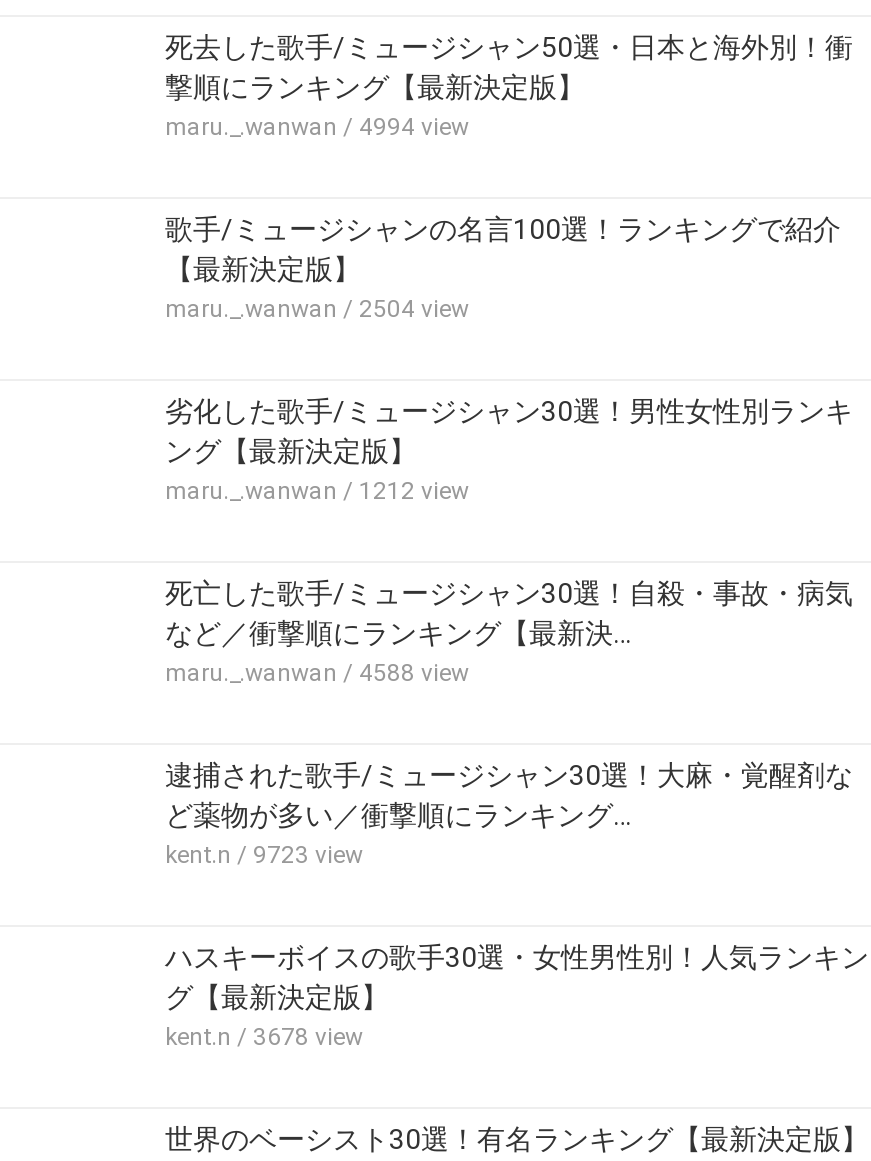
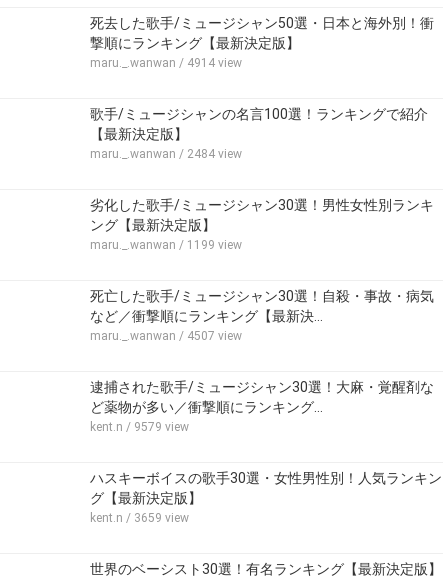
- maru._.wanwan / 4994 view
+ maru._.wanwan / 4914 view

- maru._.wanwan / 2504 view
+ maru._.wanwan / 2484 view

- maru._.wanwan / 1212 view
+ maru._.wanwan / 1199 view

- maru._.wanwan / 4588 view
+ maru._.wanwan / 4507 view

- kent.n / 9723 view
+ kent.n / 9579 view

- kent.n / 3678 view
+ kent.n / 3659 view
